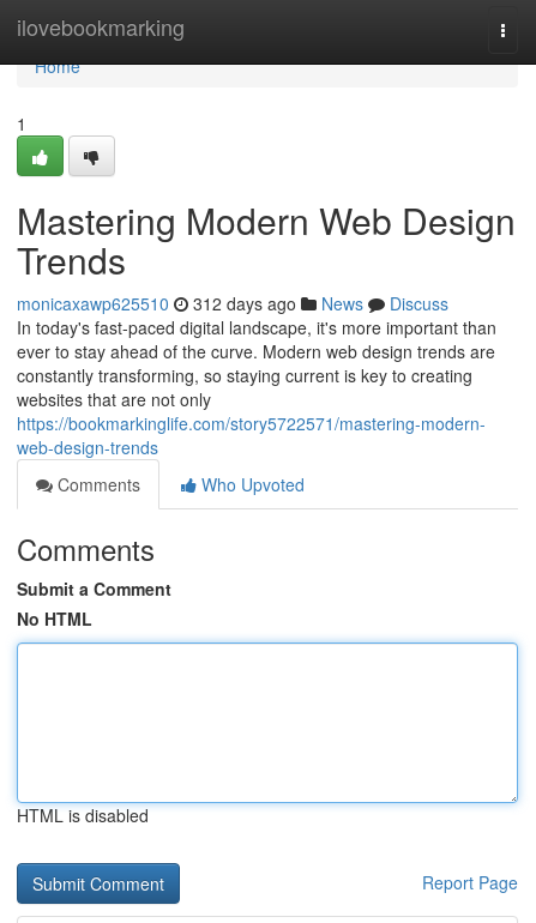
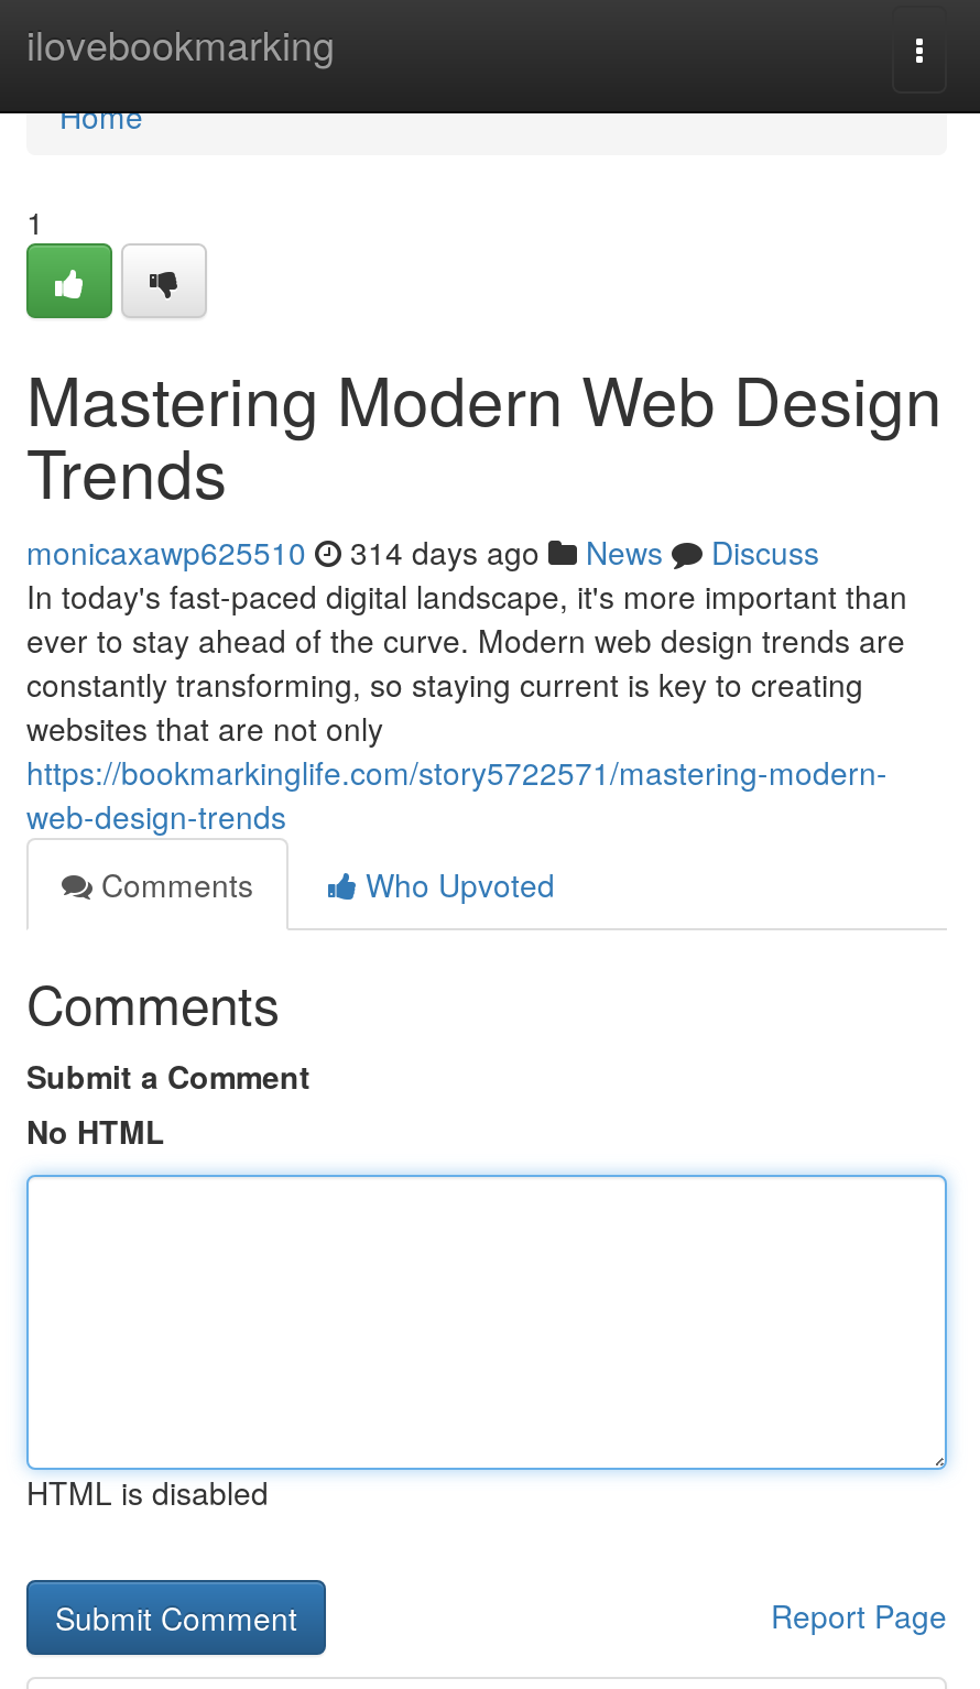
- monicaxawp625510 312 days ago News Discuss
+ monicaxawp625510 314 days ago News Discuss
